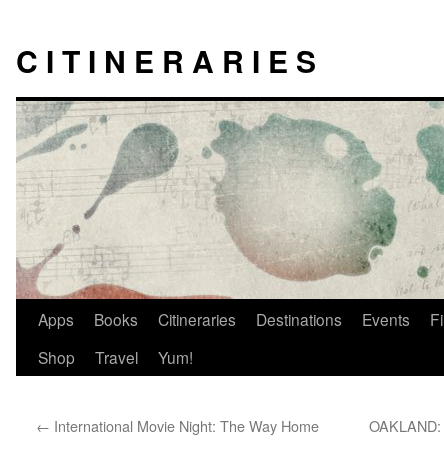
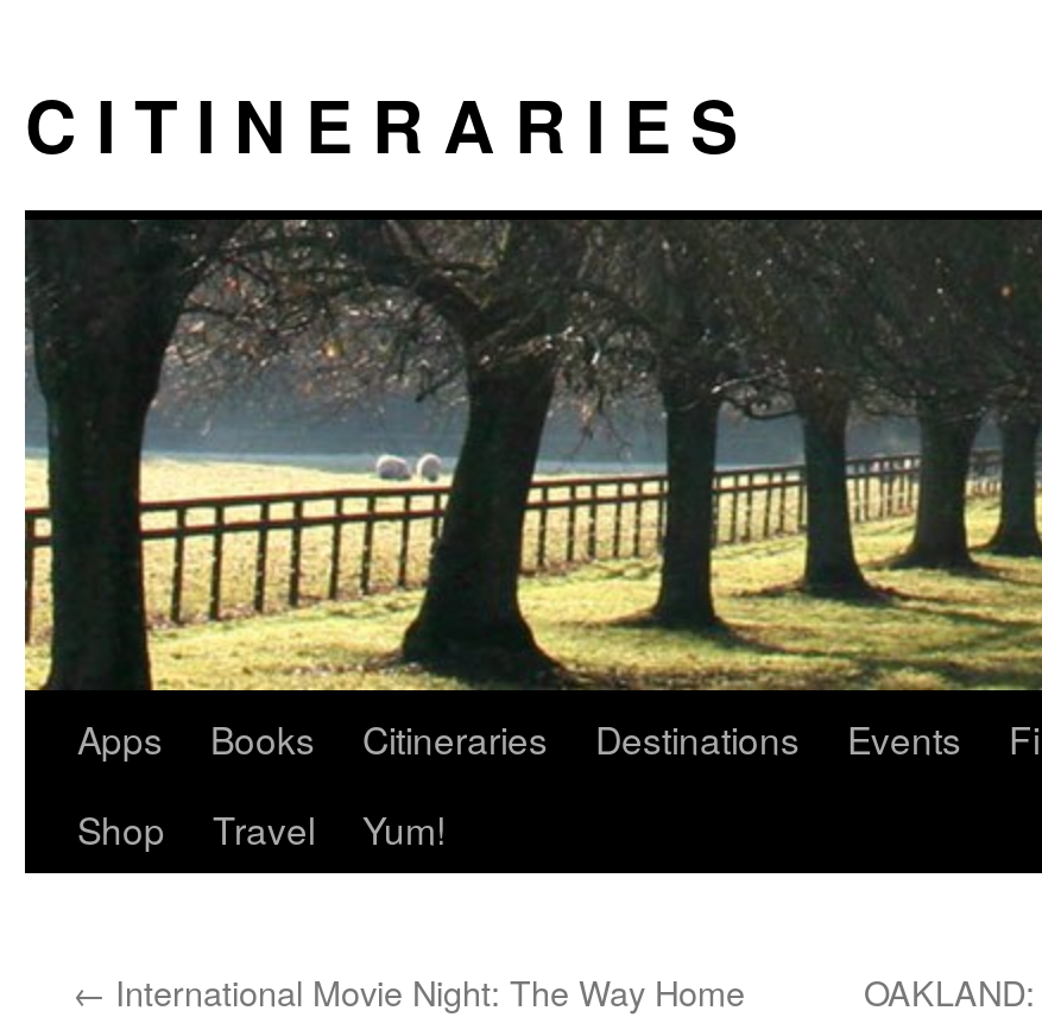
- [image]
+ [image]
